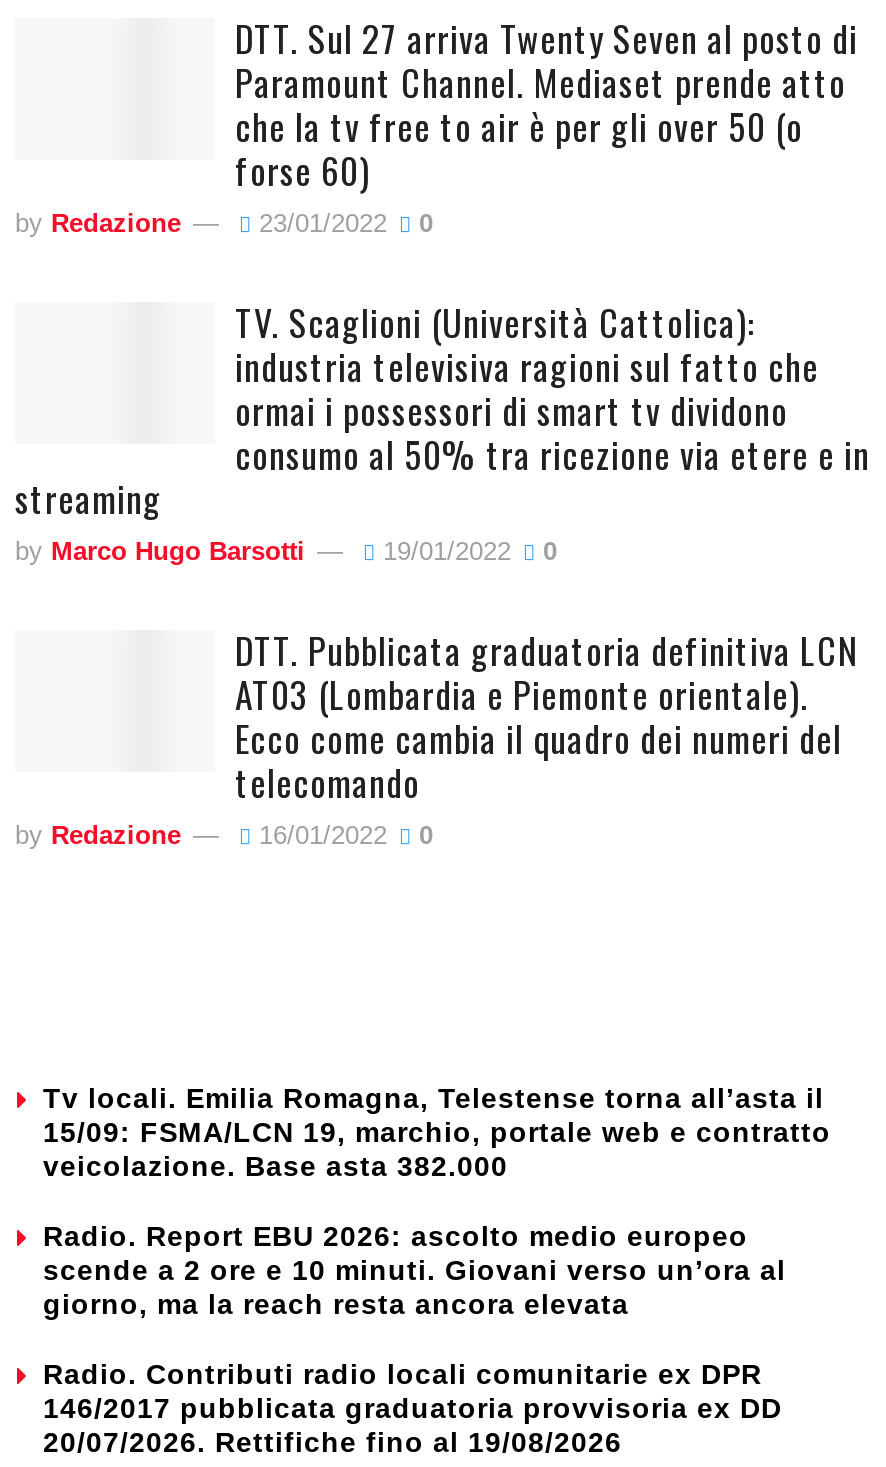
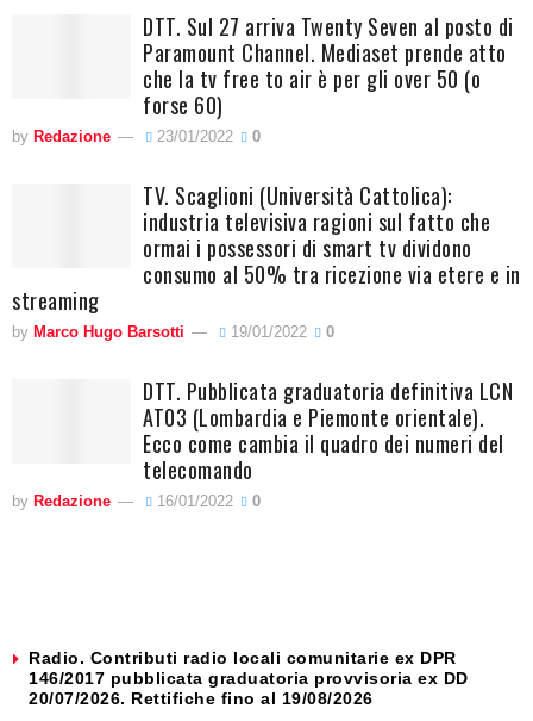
- Tv locali. Emilia Romagna, Telestense torna all’asta il
- 15/09: FSMA/LCN 19, marchio, portale web e contratto
- veicolazione. Base asta 382.000
- Radio. Report EBU 2026: ascolto medio europeo
- scende a 2 ore e 10 minuti. Giovani verso un’ora al
- giorno, ma la reach resta ancora elevata
